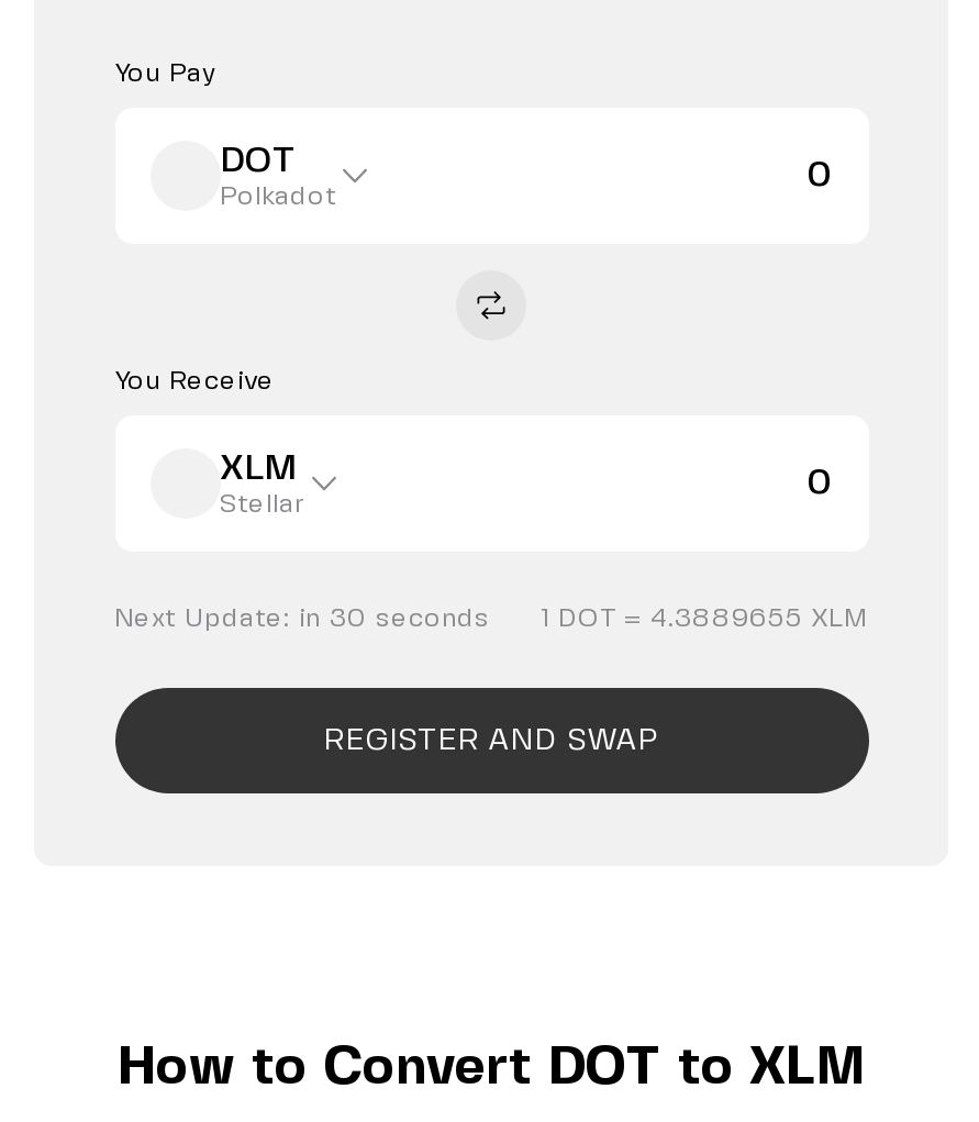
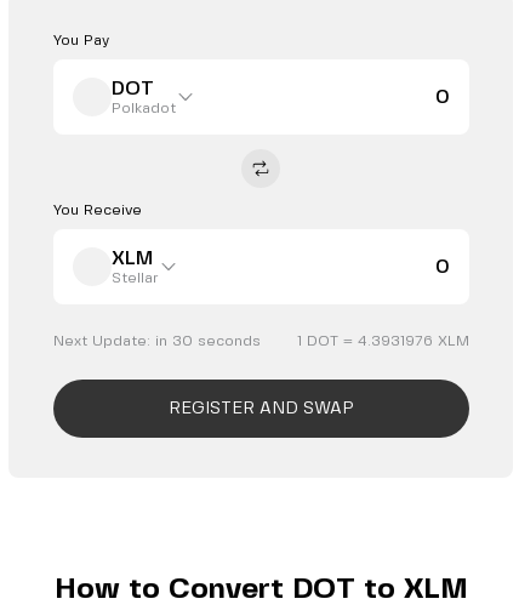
- 1 DOT = 4.3889655 XLM
+ 1 DOT = 4.3931976 XLM
